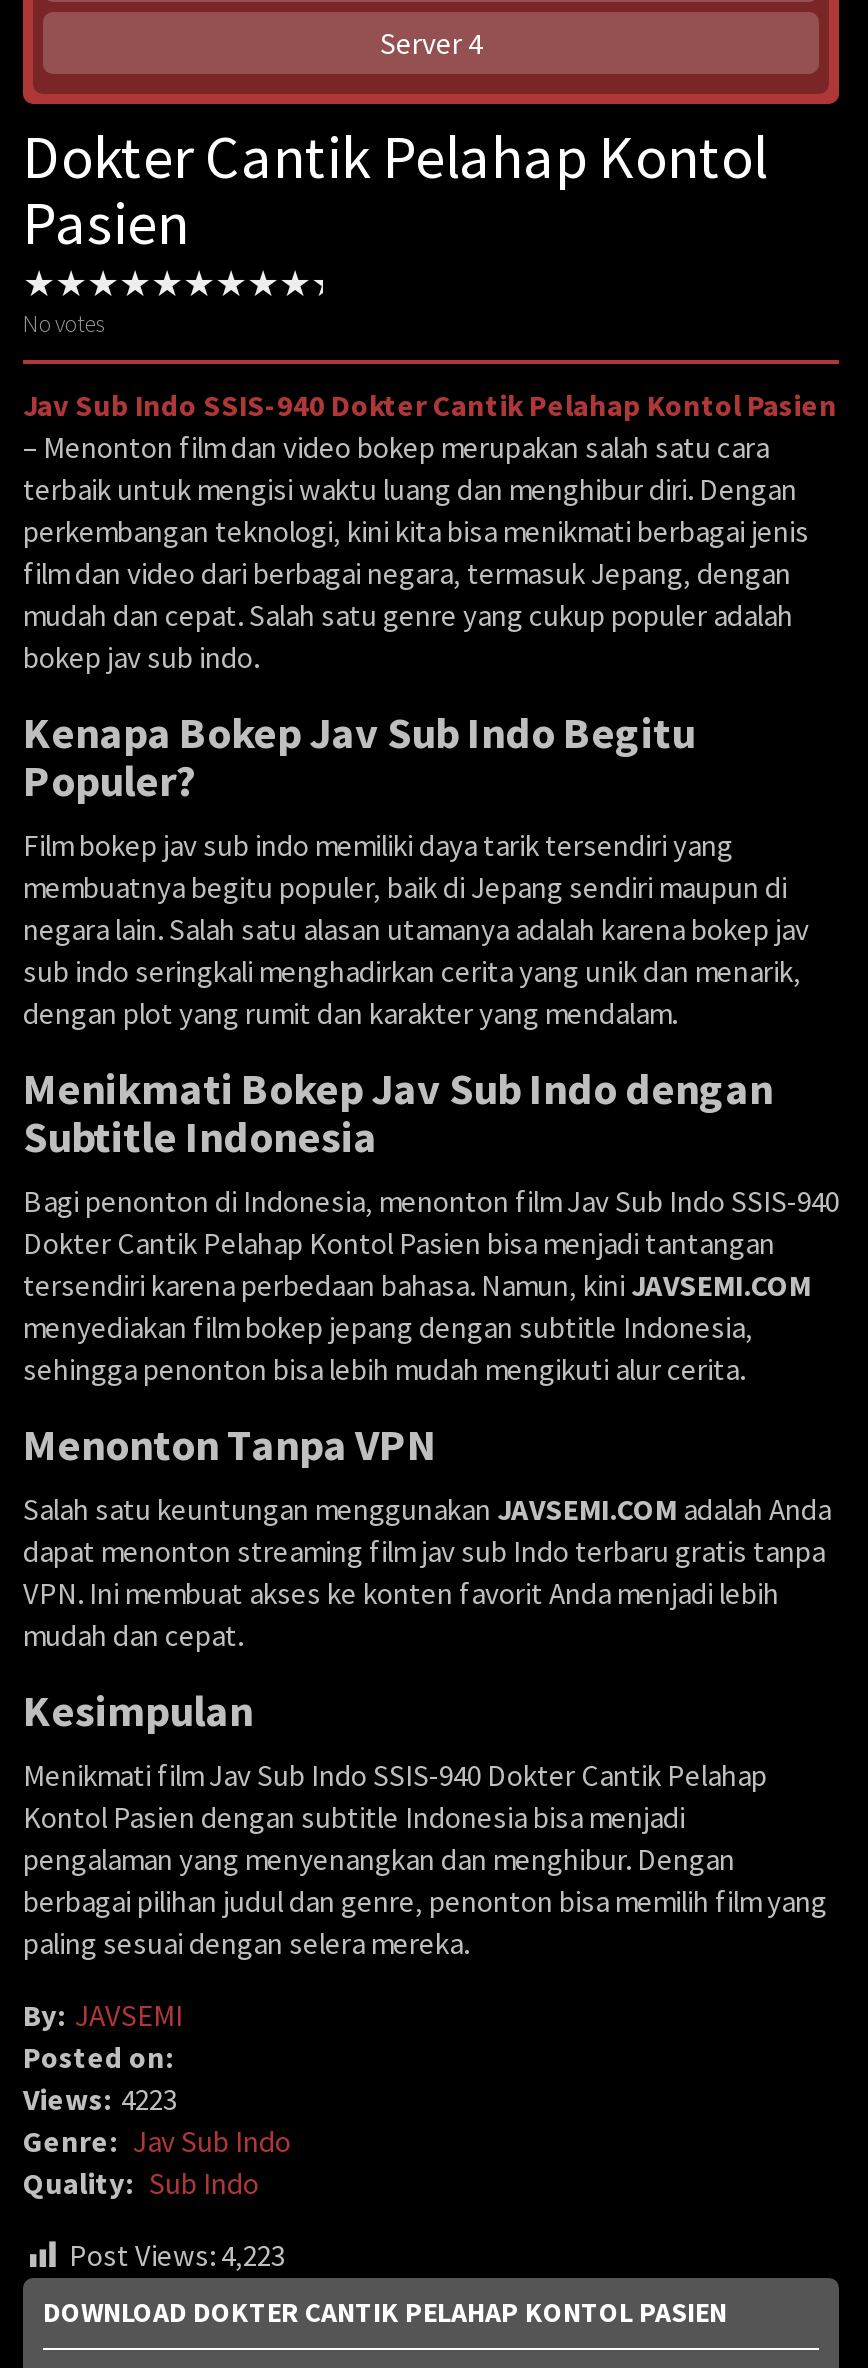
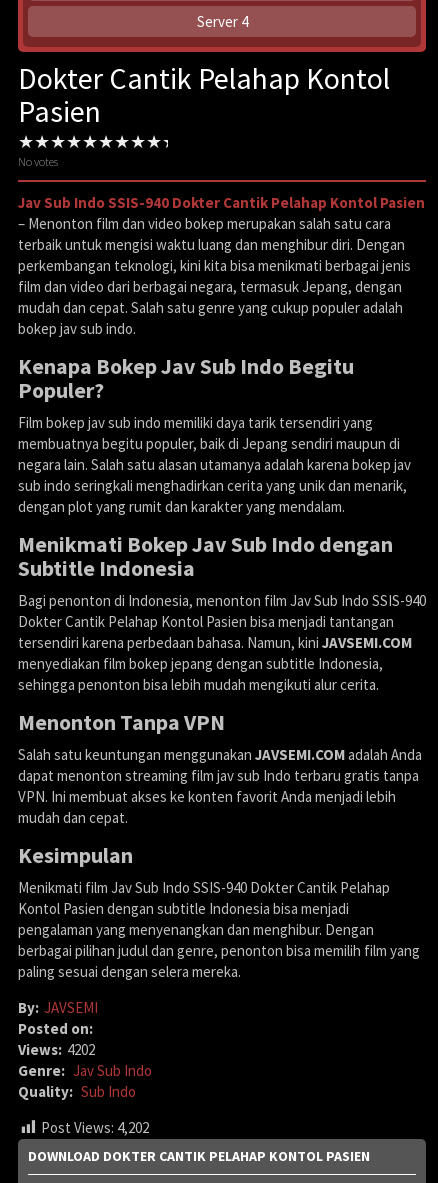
- Views: 4223
+ Views: 4202

- Post Views: 4,223
+ Post Views: 4,202
